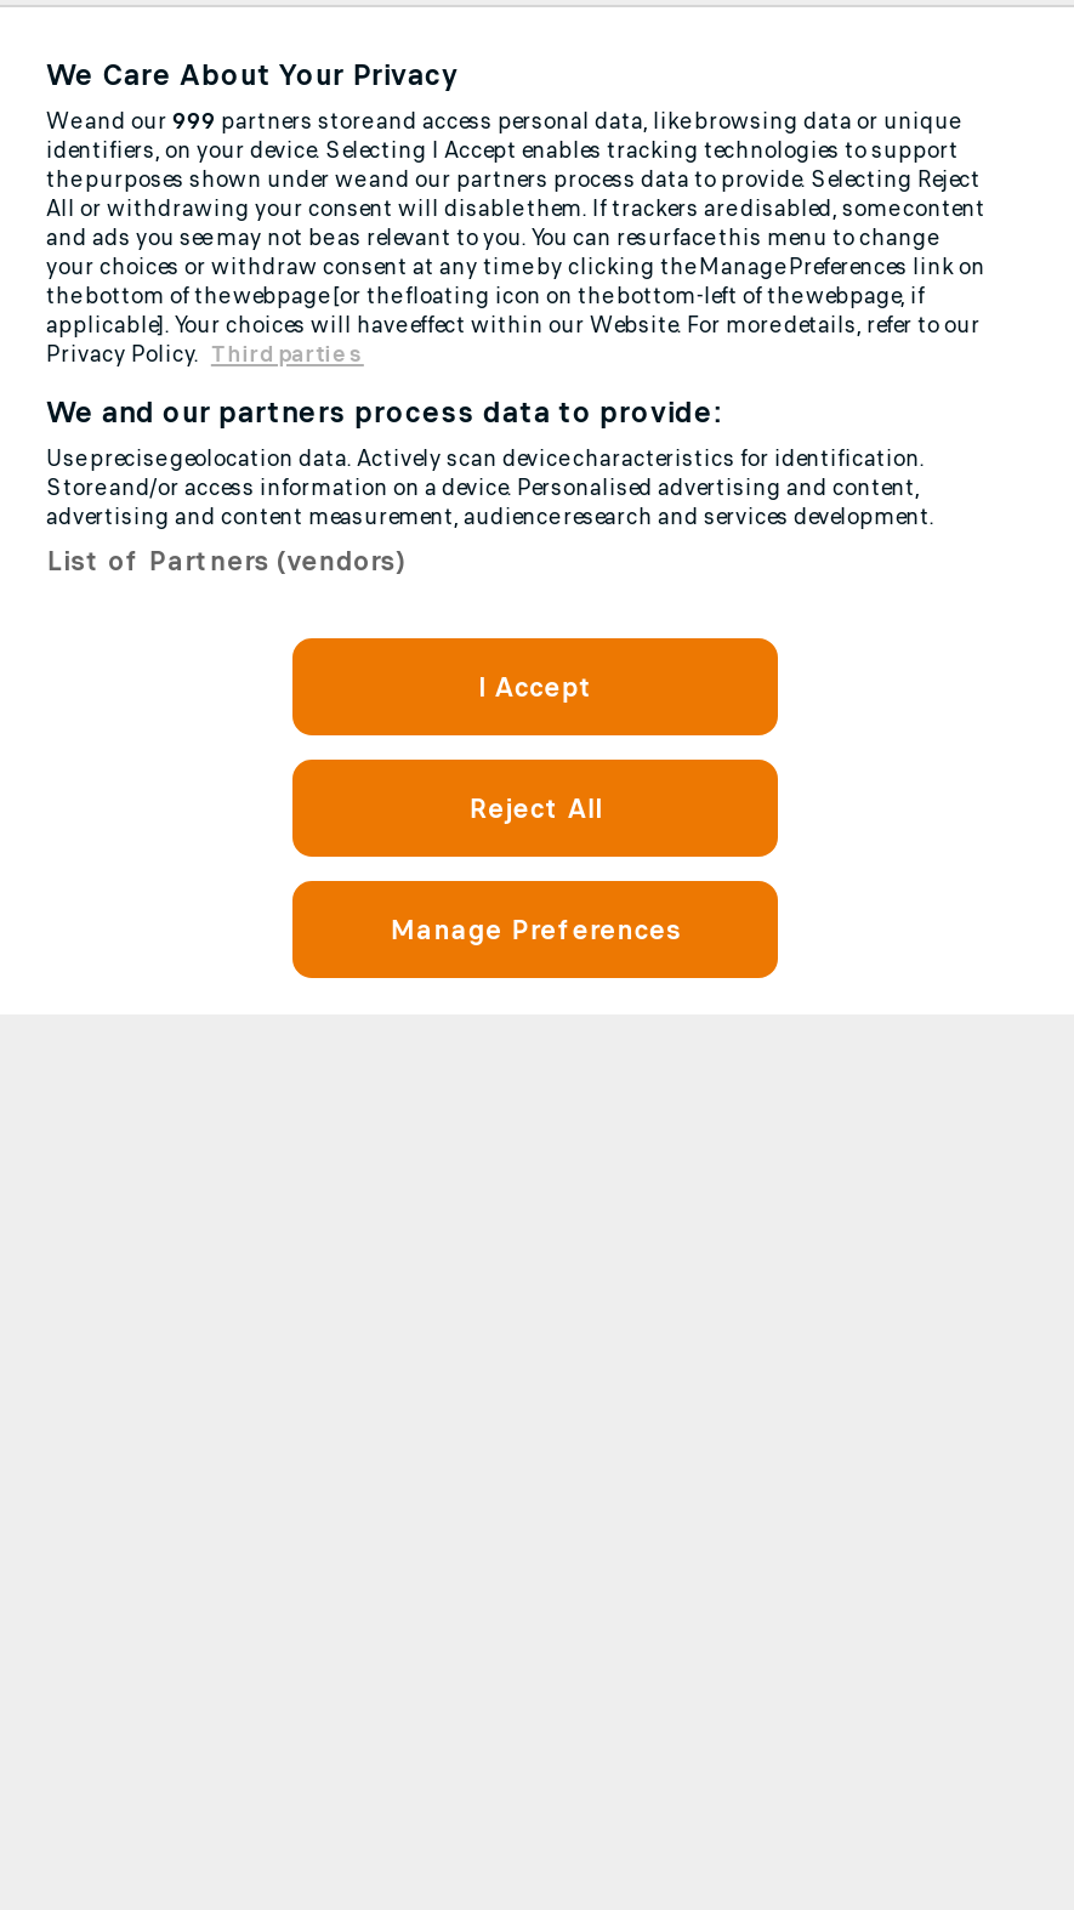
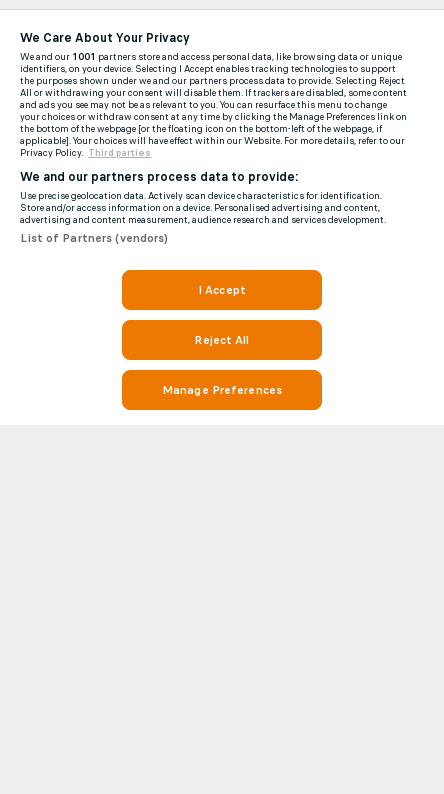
- We and our 999 partners store and access personal data, like browsing data or unique
+ We and our 1001 partners store and access personal data, like browsing data or unique
